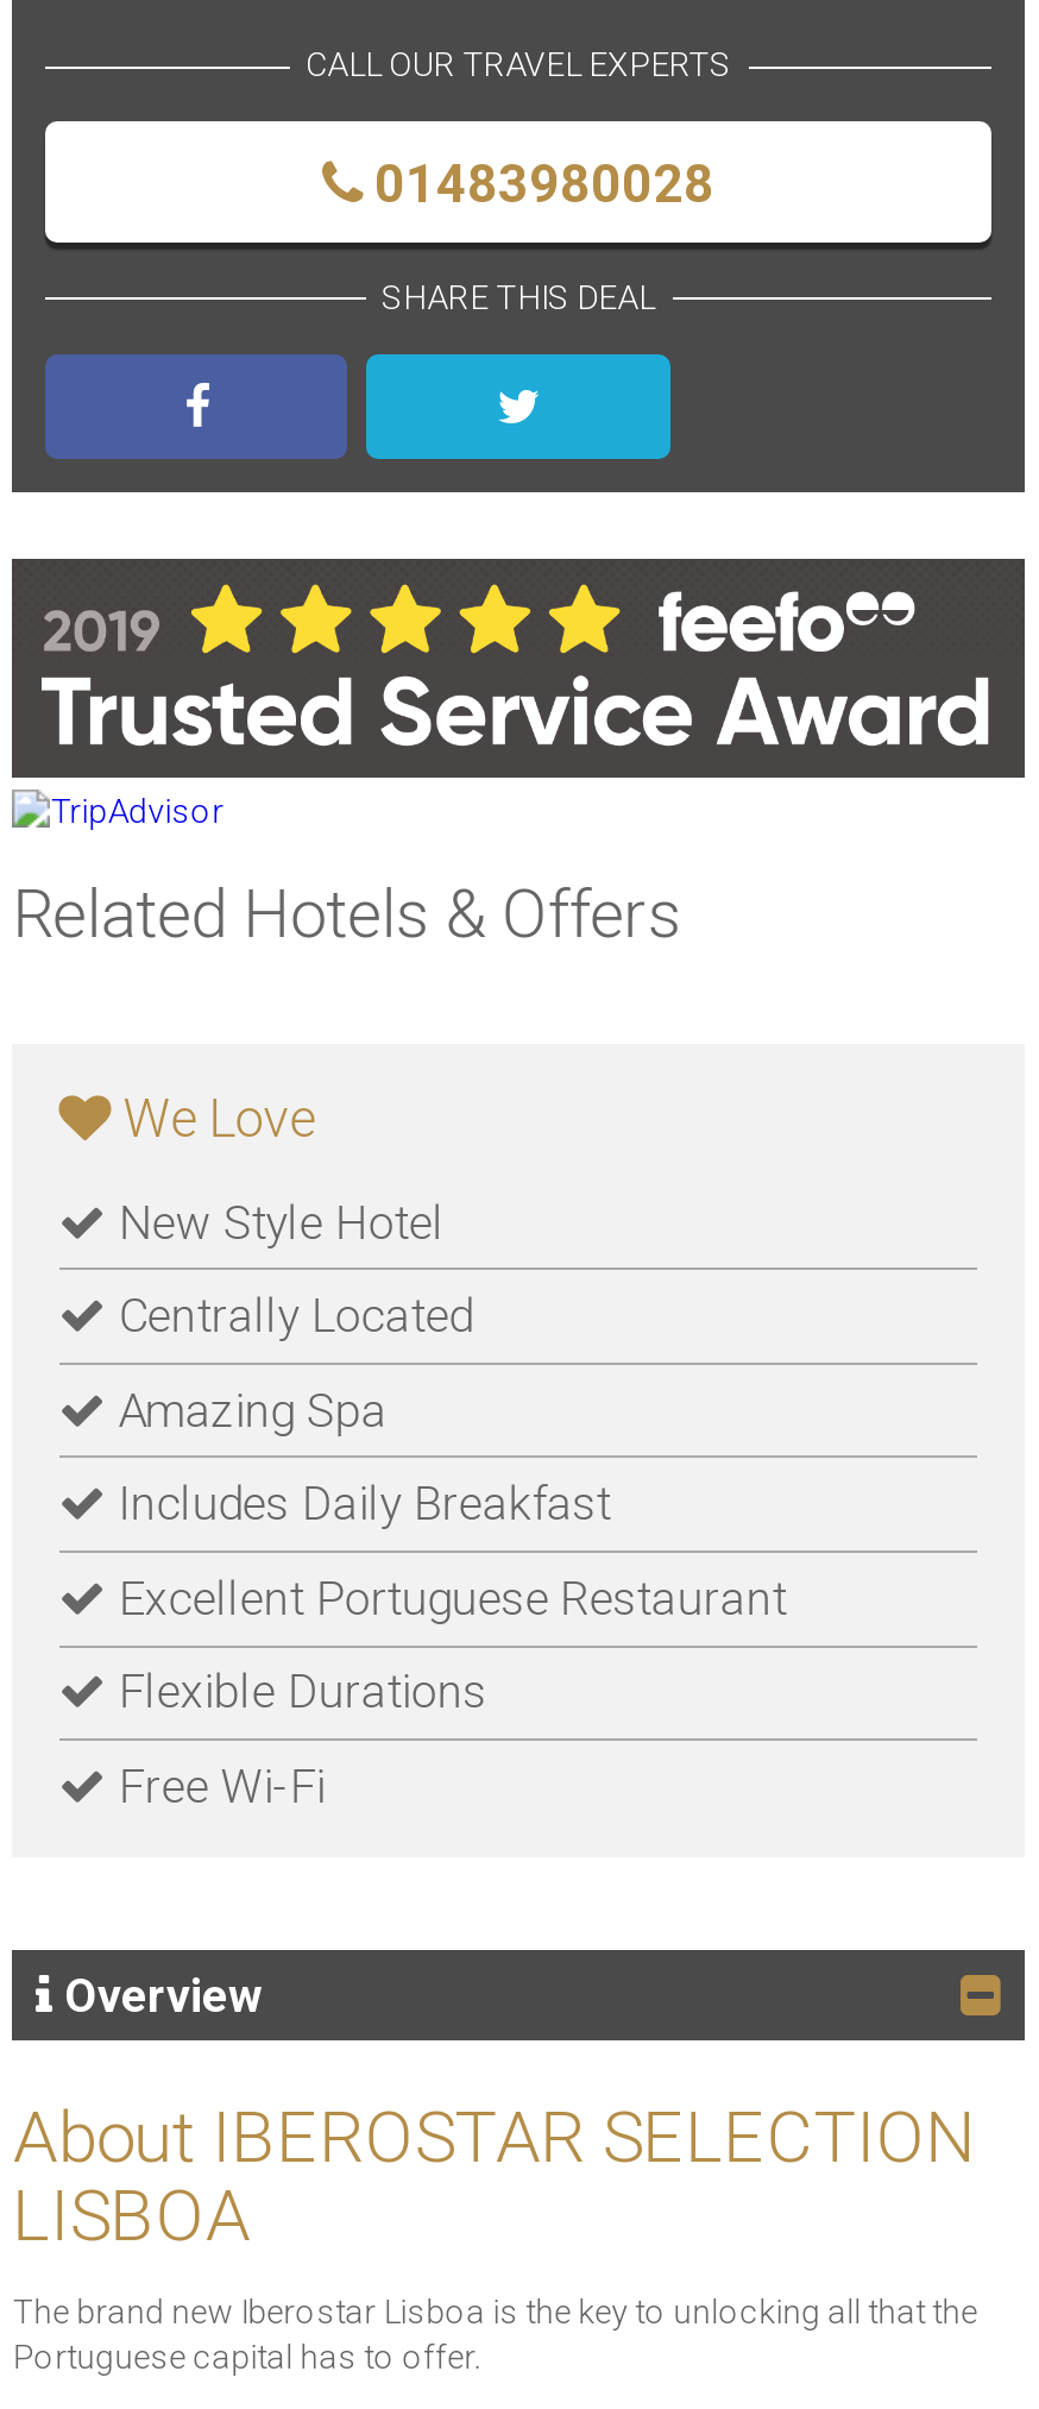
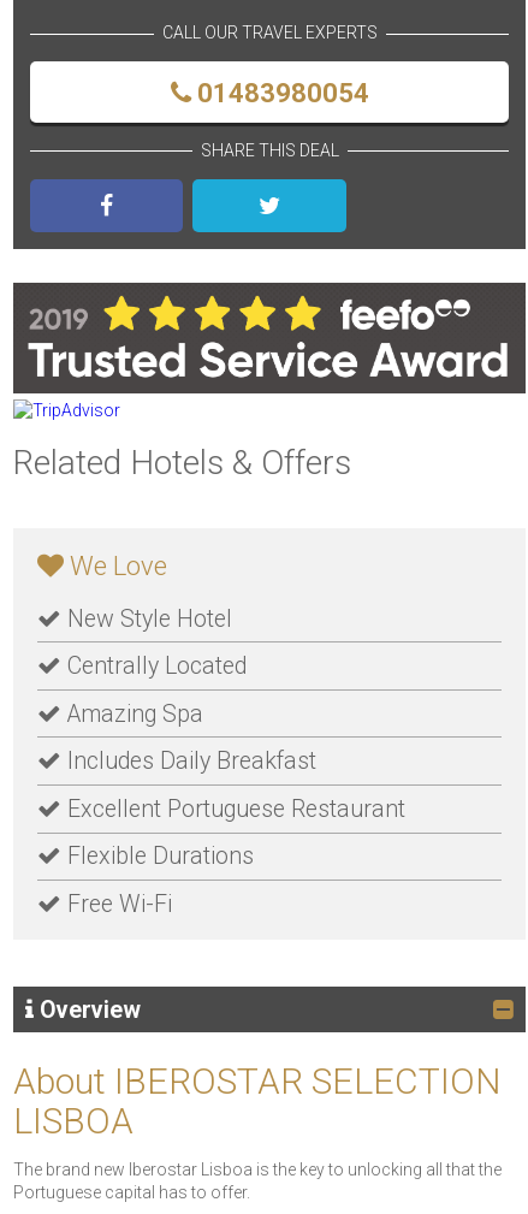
- 01483980028
+ 01483980054
